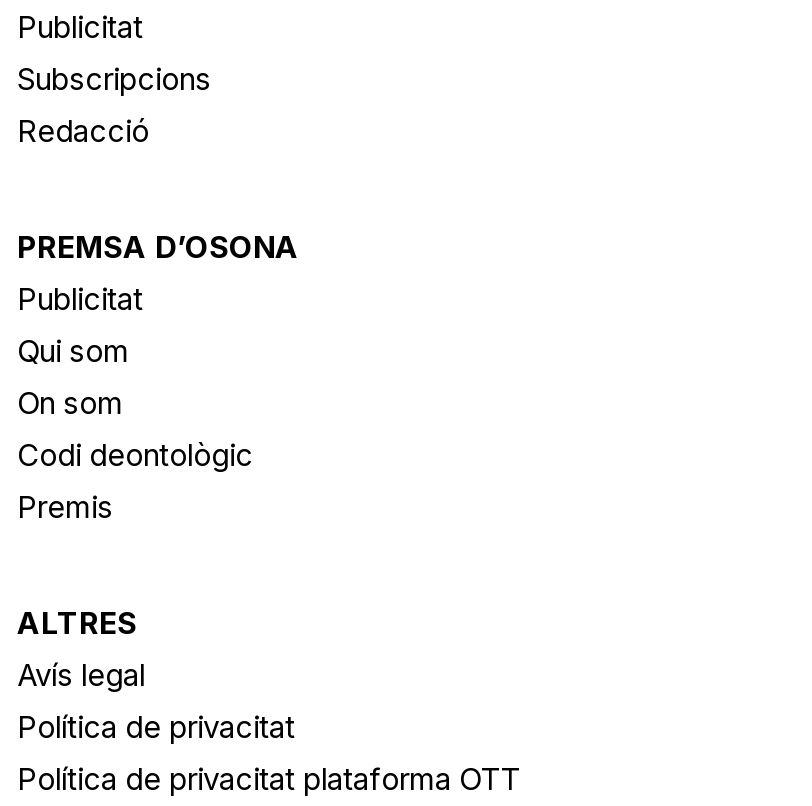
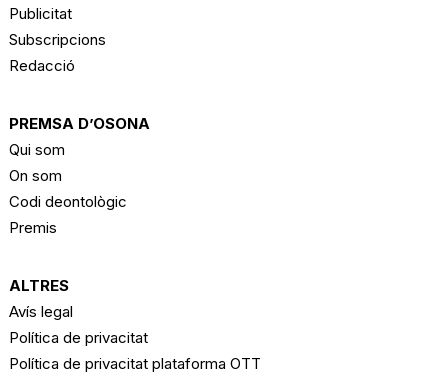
- Publicitat
